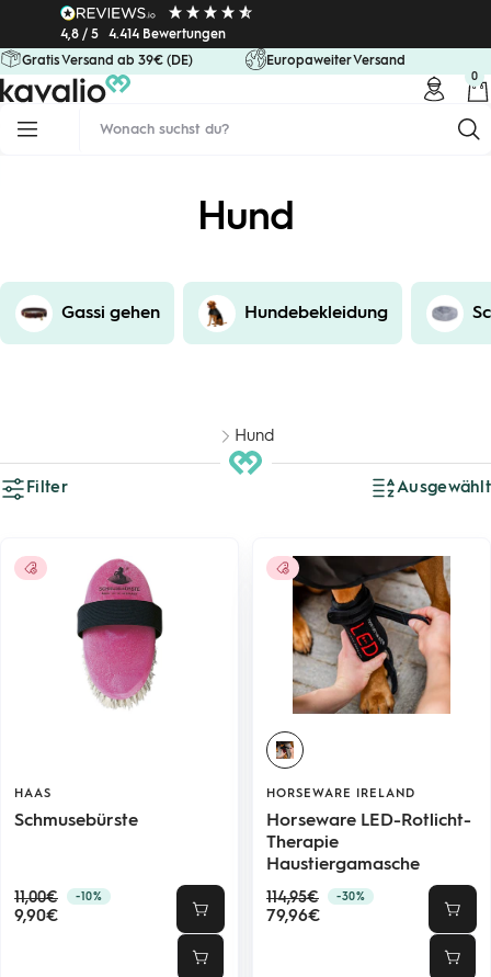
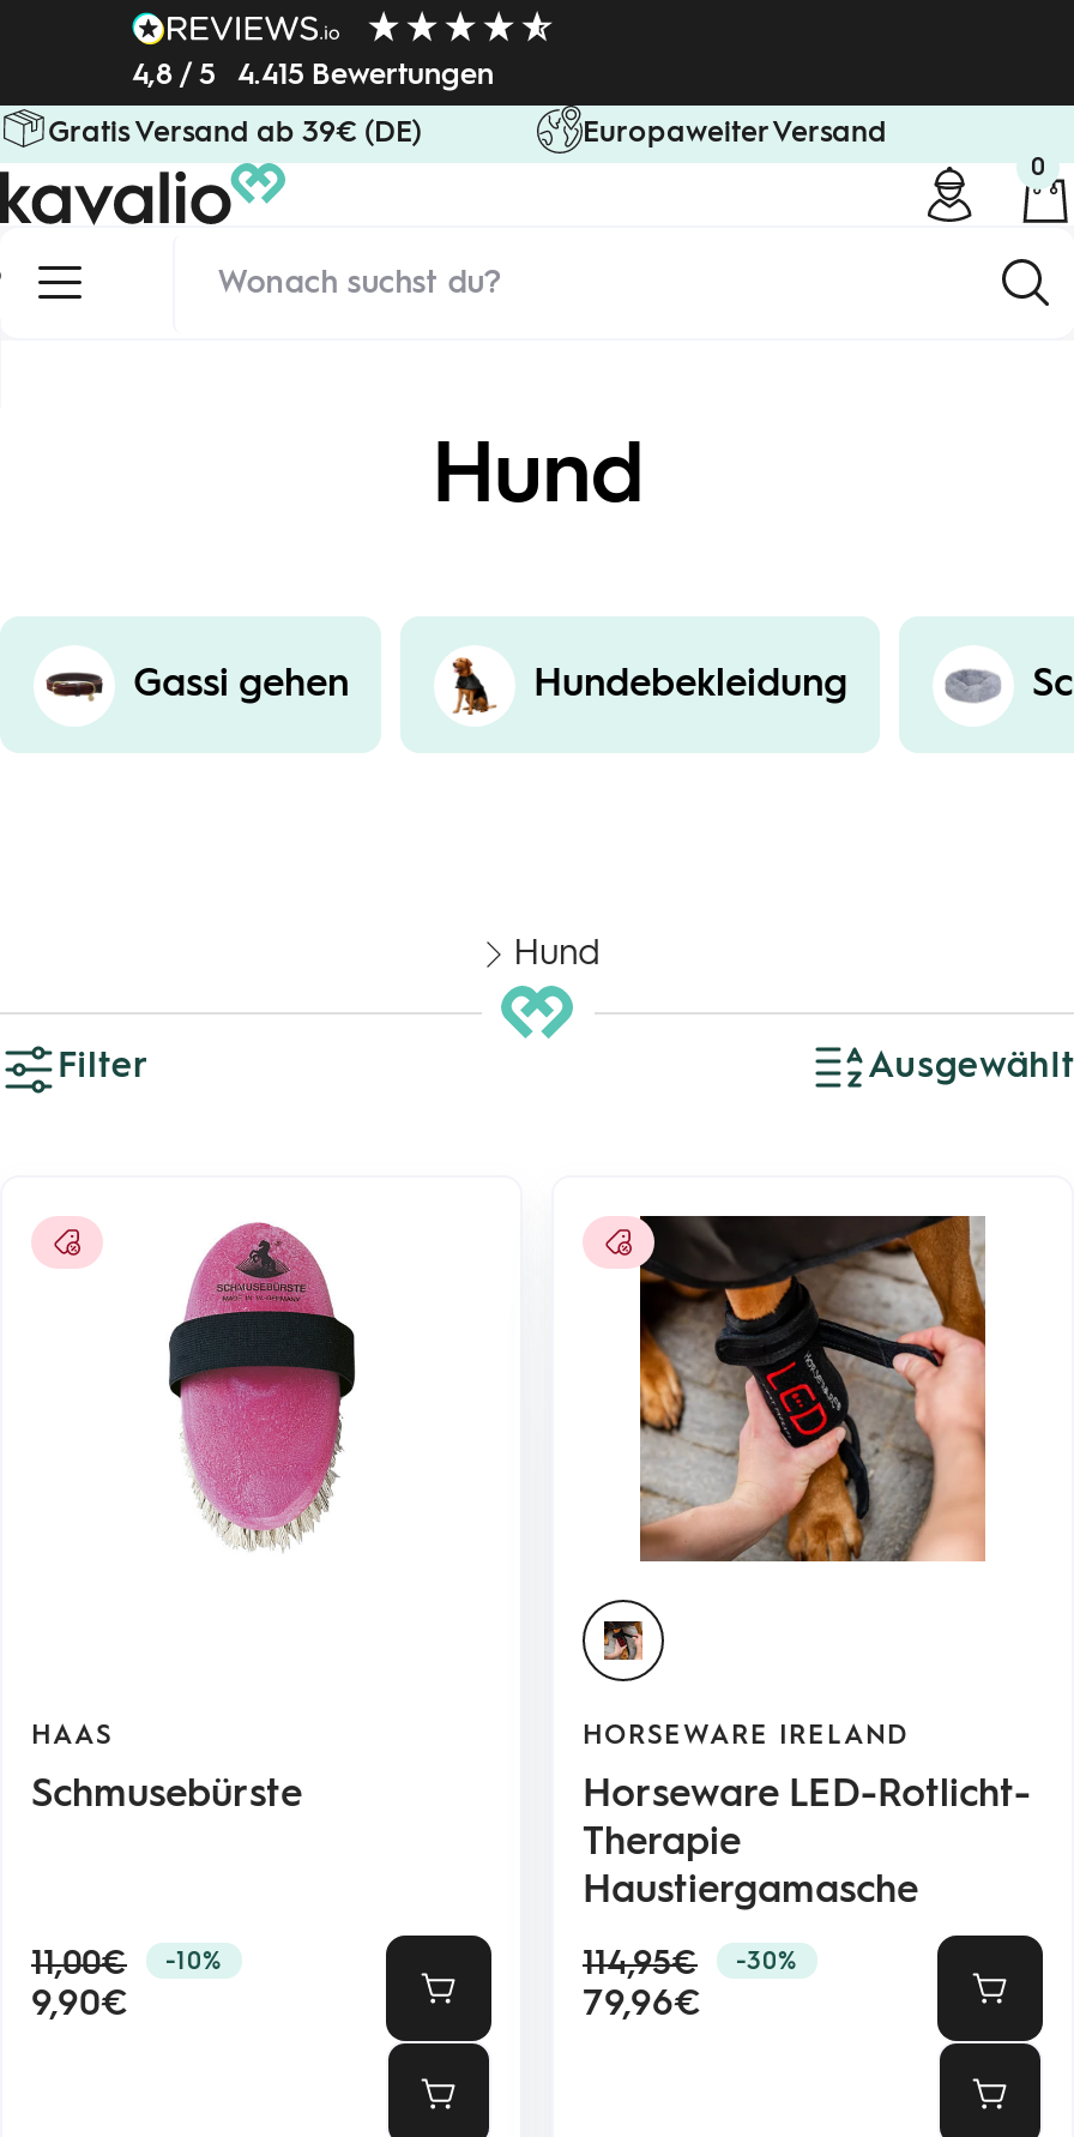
- 4,8 / 5 4.414 Bewertungen
+ 4,8 / 5 4.415 Bewertungen
